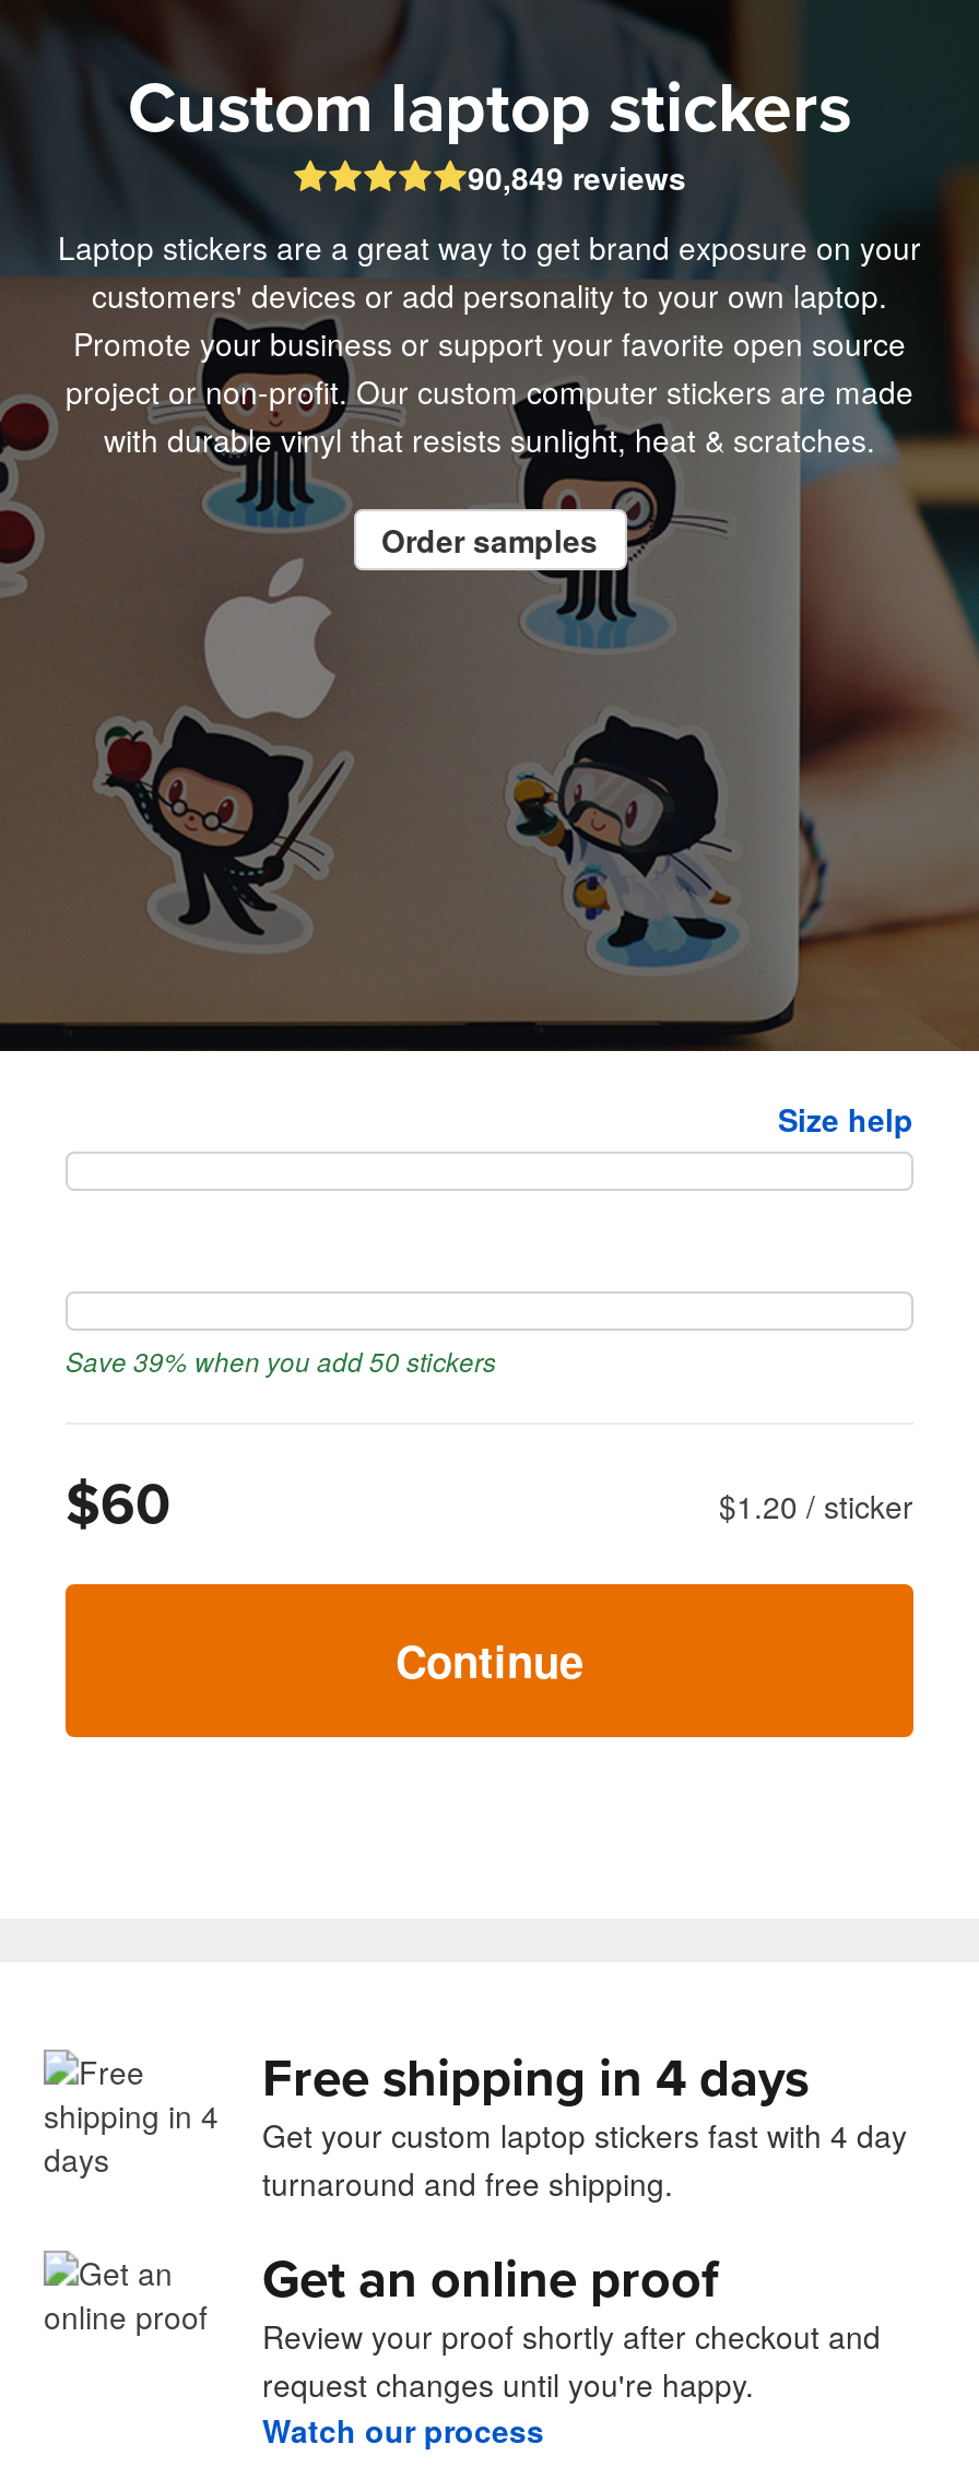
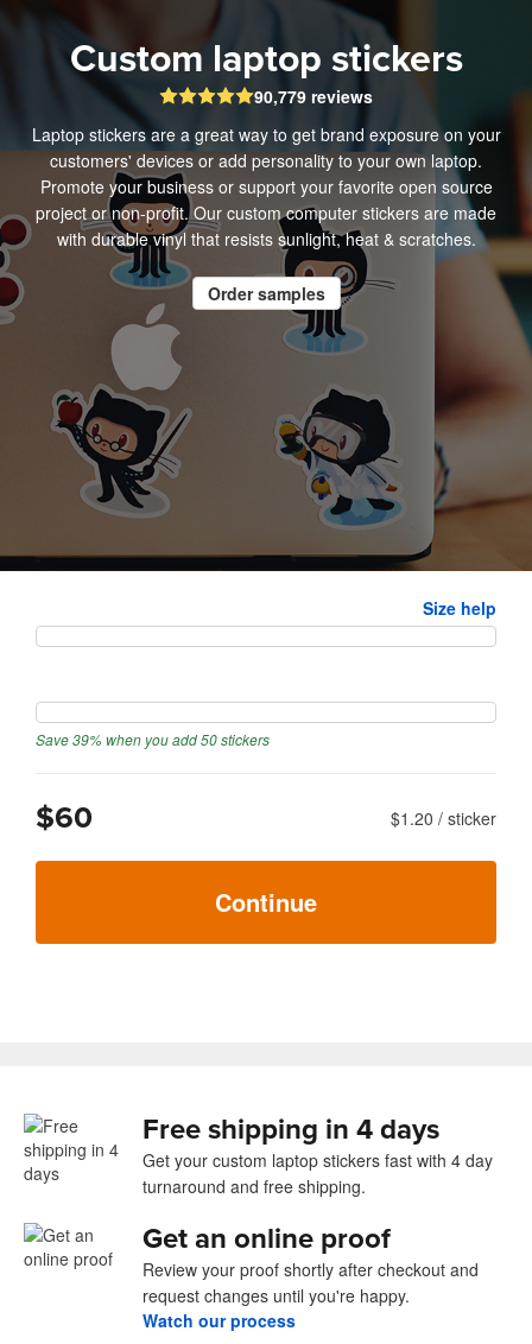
- 90,849 reviews
+ 90,779 reviews
